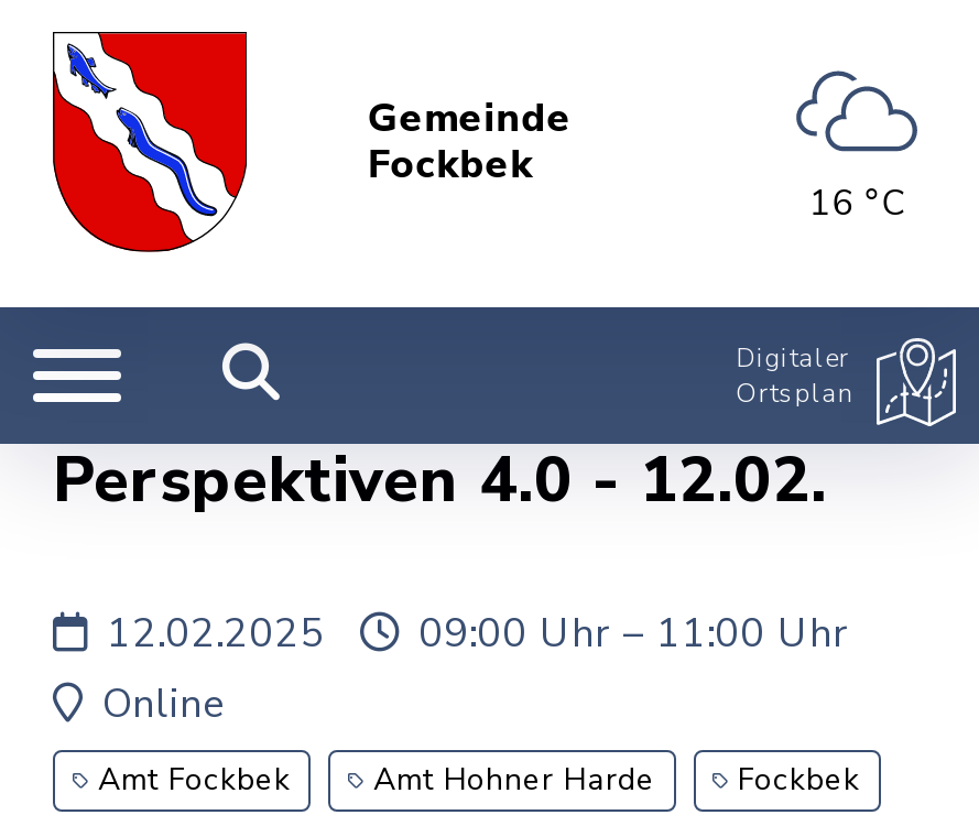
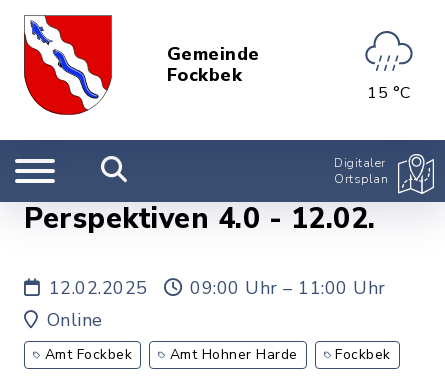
- [image]
- 16 °C
+ [image]
+ 15 °C
